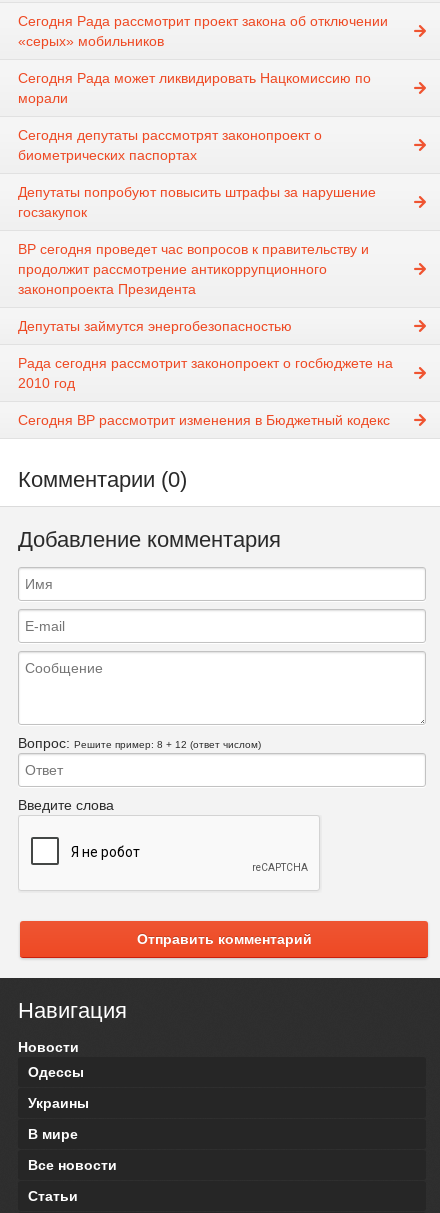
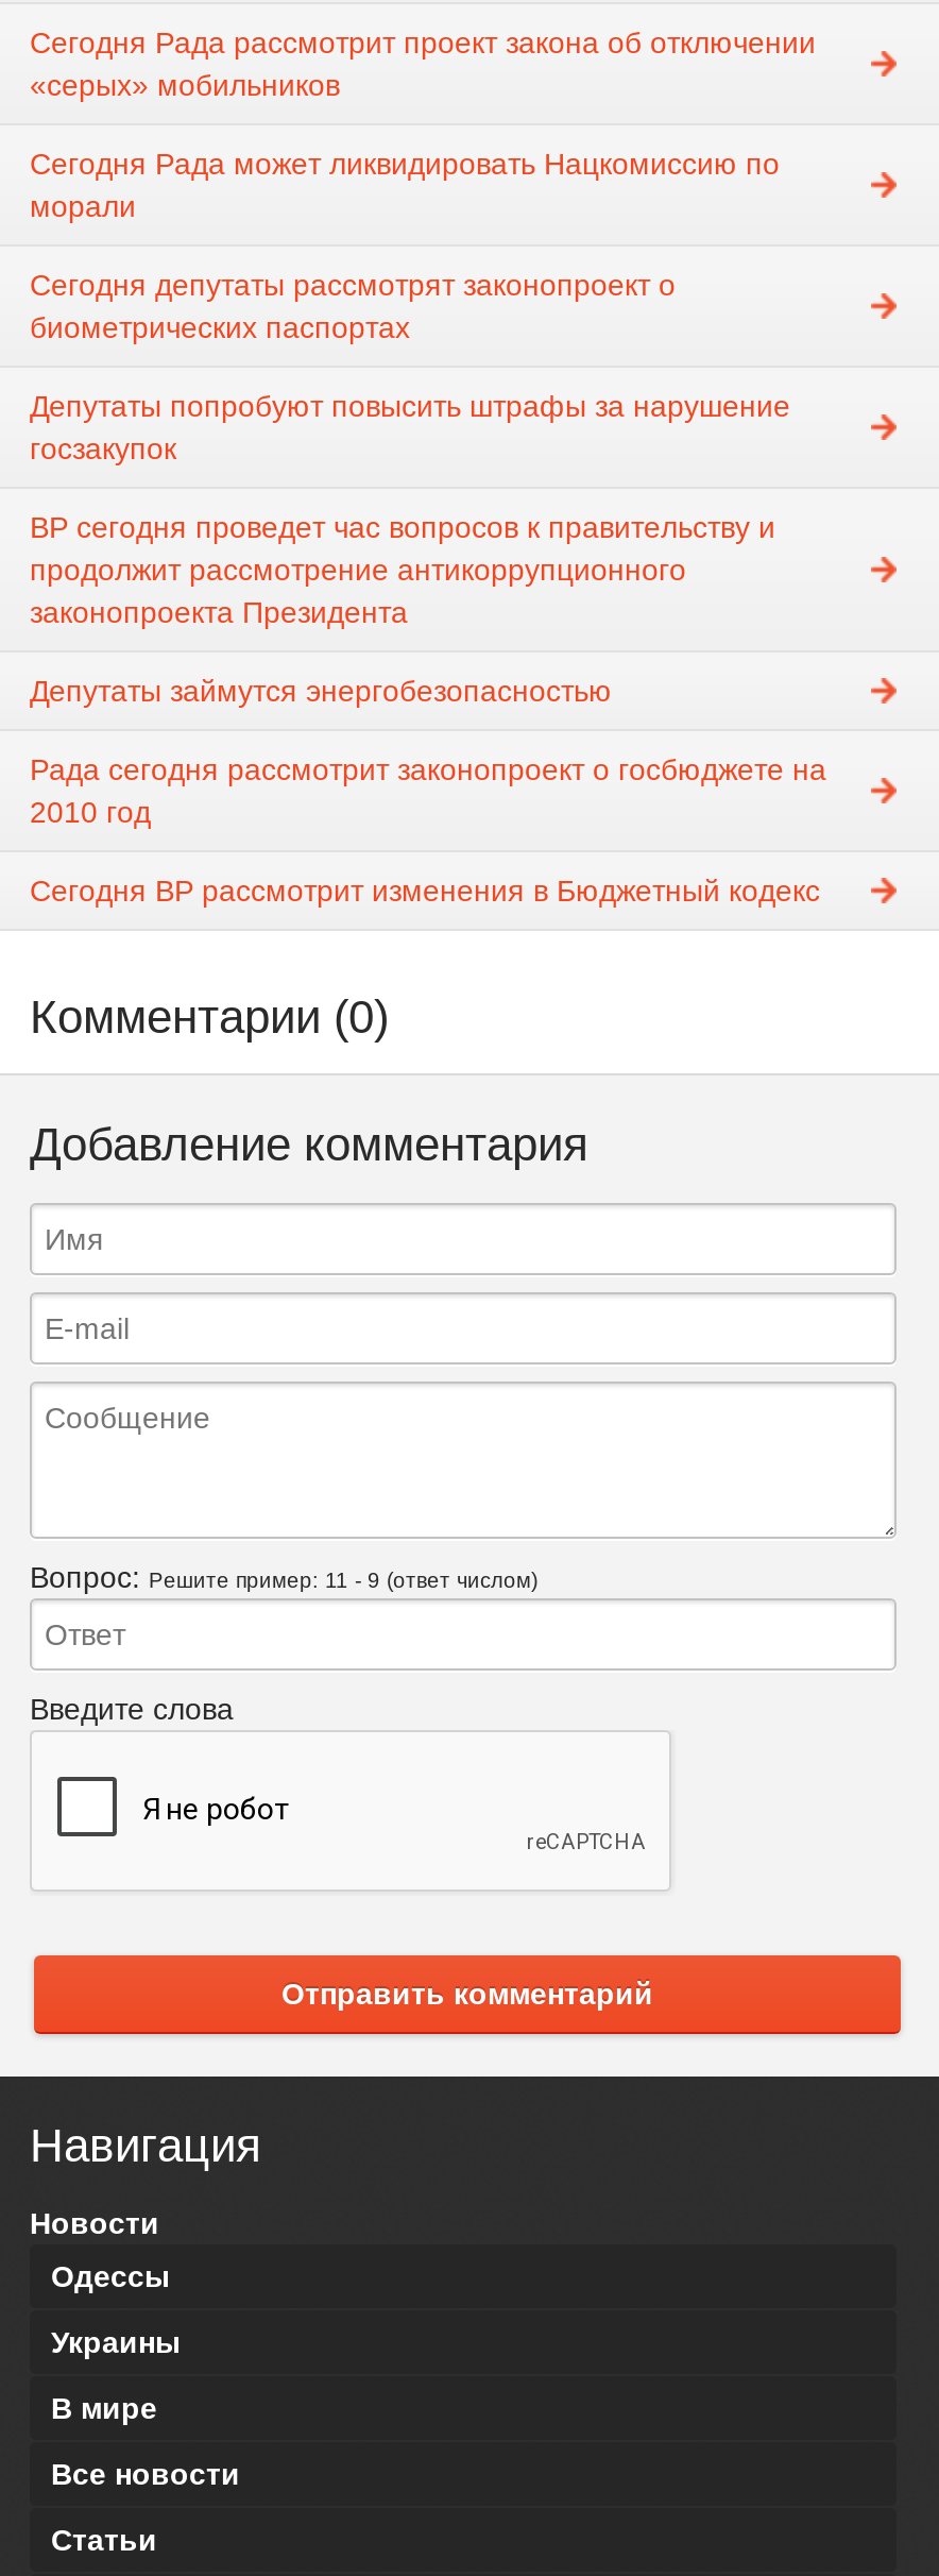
- Вопрос: Решите пример: 8 + 12 (ответ числом)
+ Вопрос: Решите пример: 11 - 9 (ответ числом)
